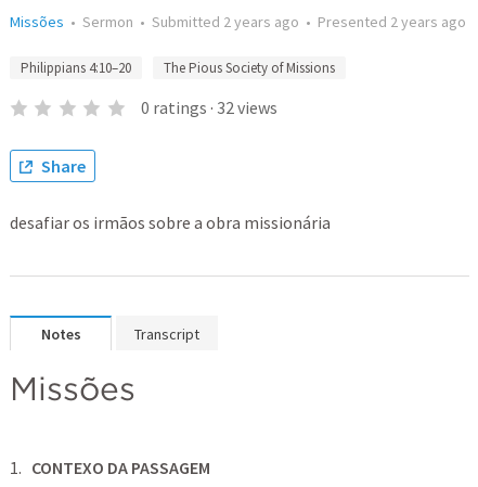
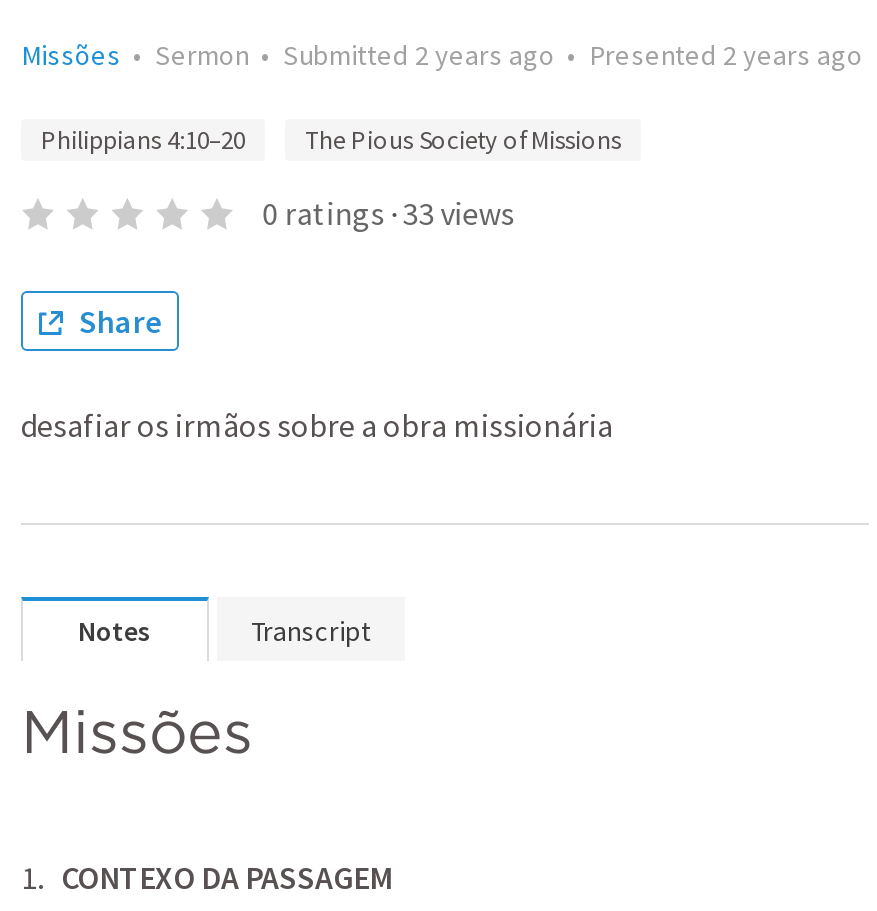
- 0 ratings · 32 views
+ 0 ratings · 33 views
